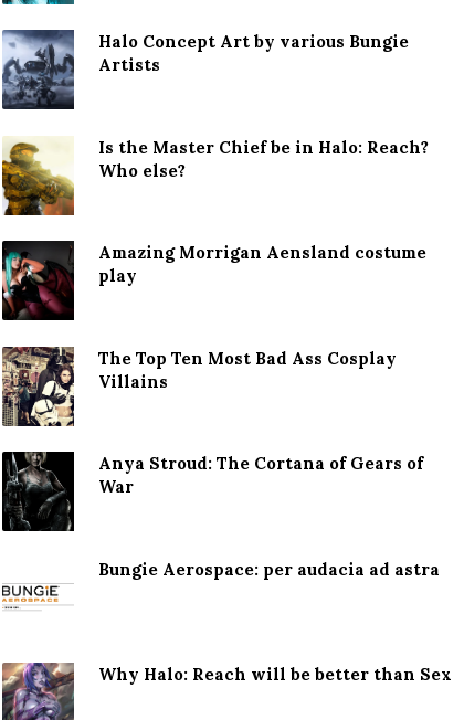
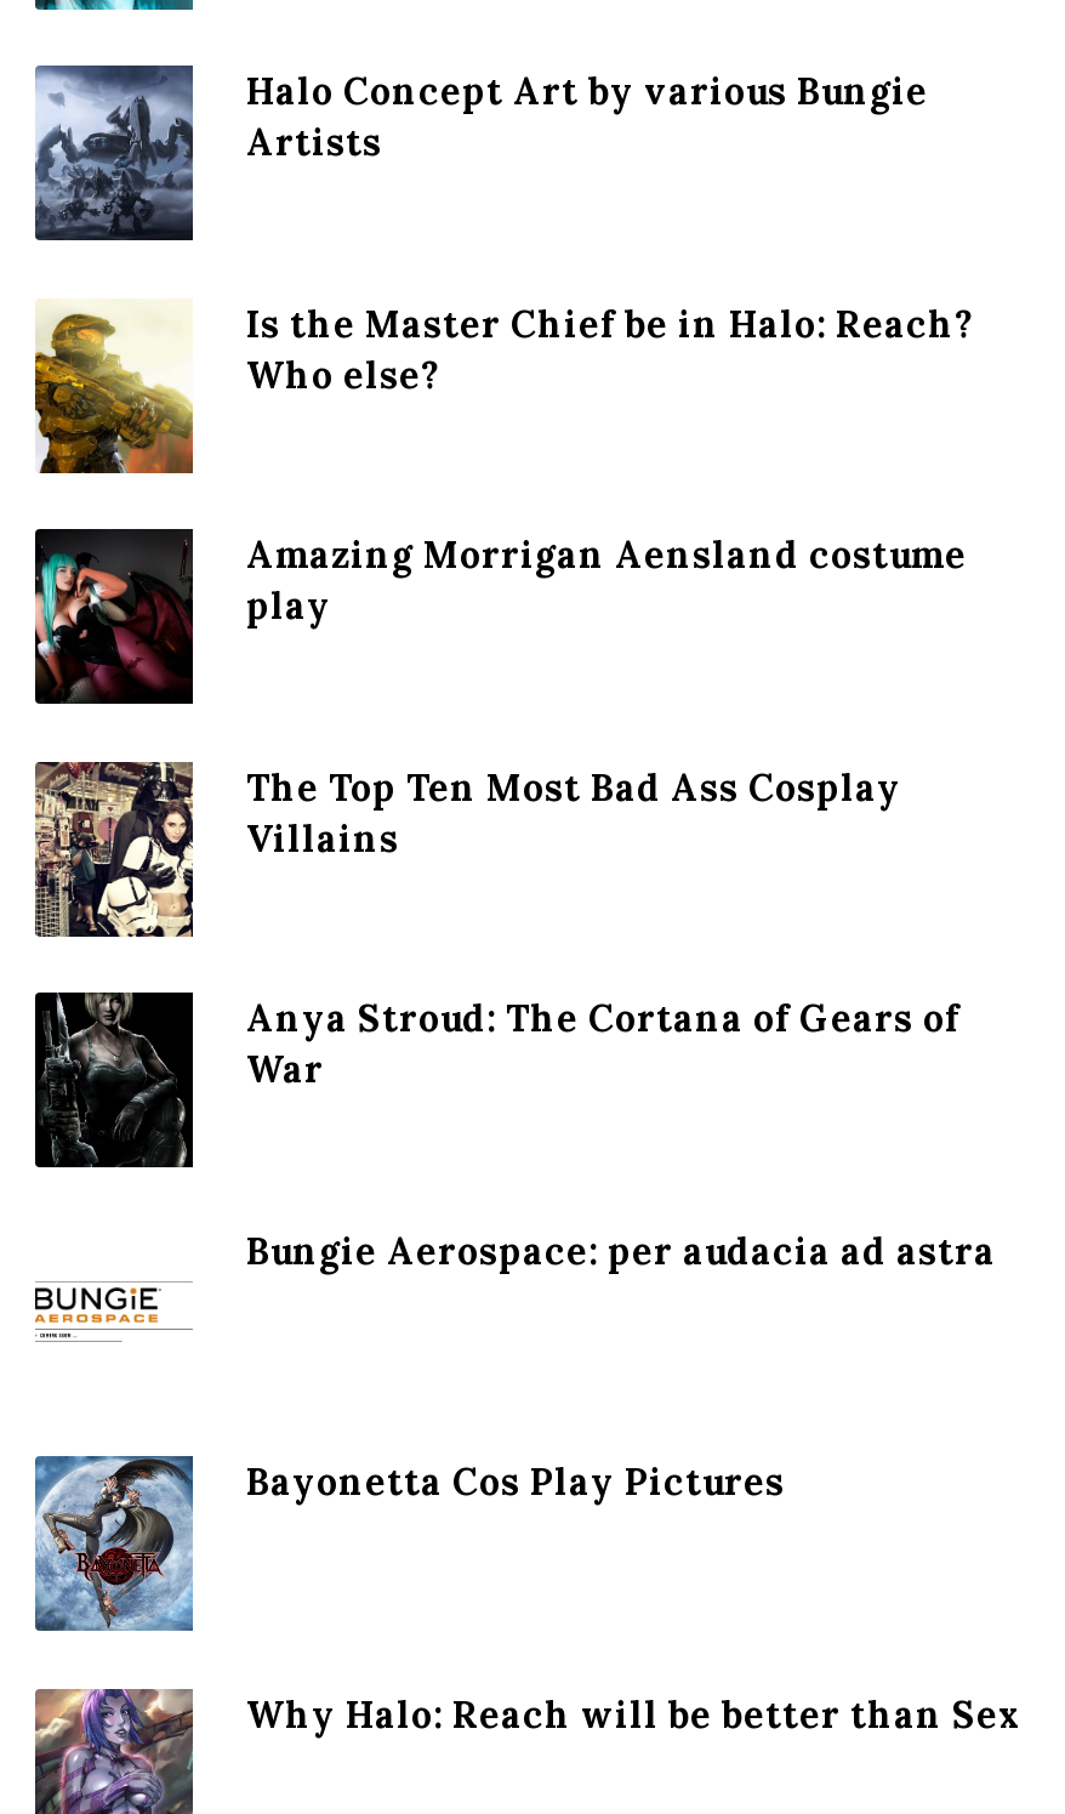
+ [image]
+ Bayonetta Cos Play Pictures
